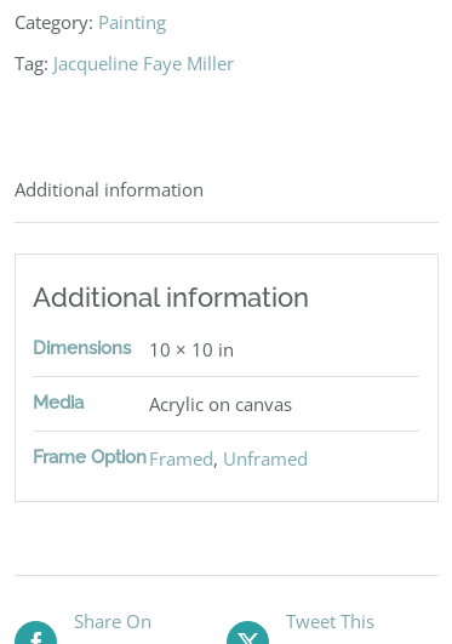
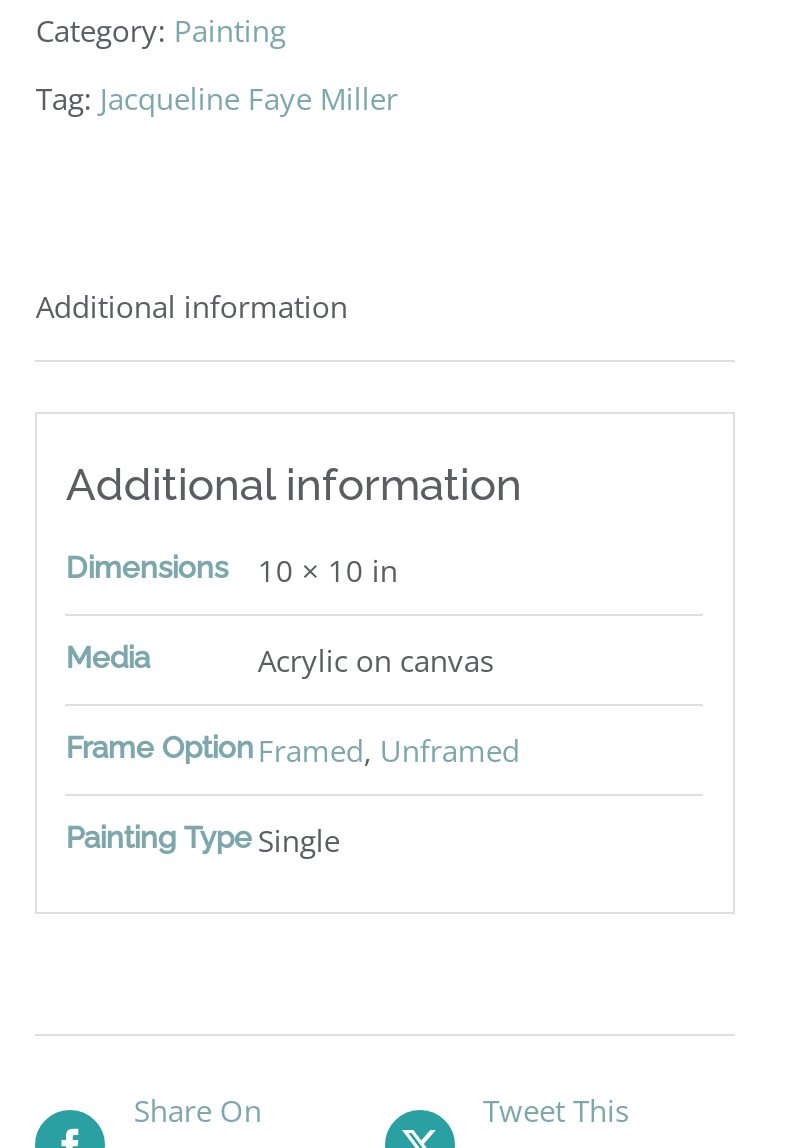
+ Painting Type Single
